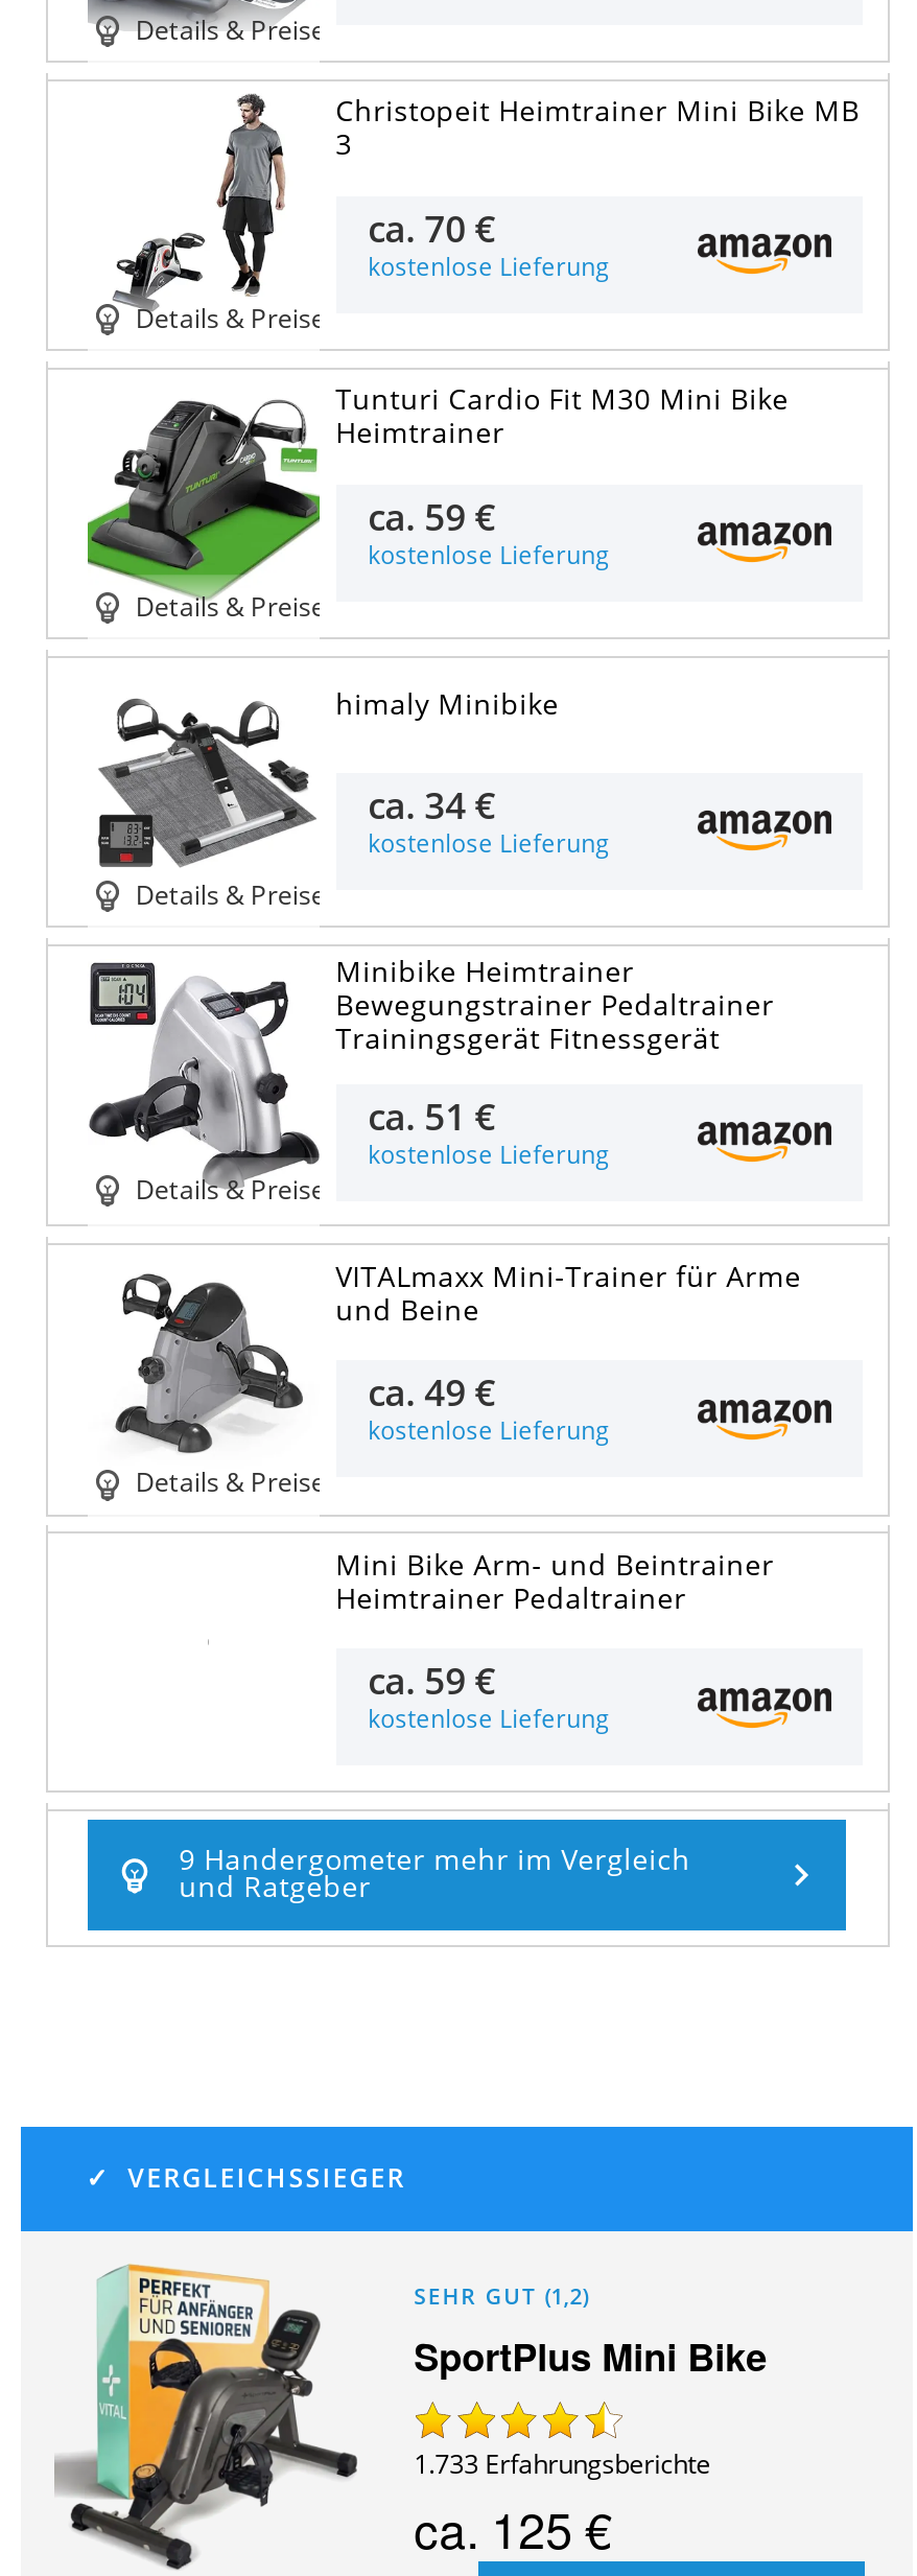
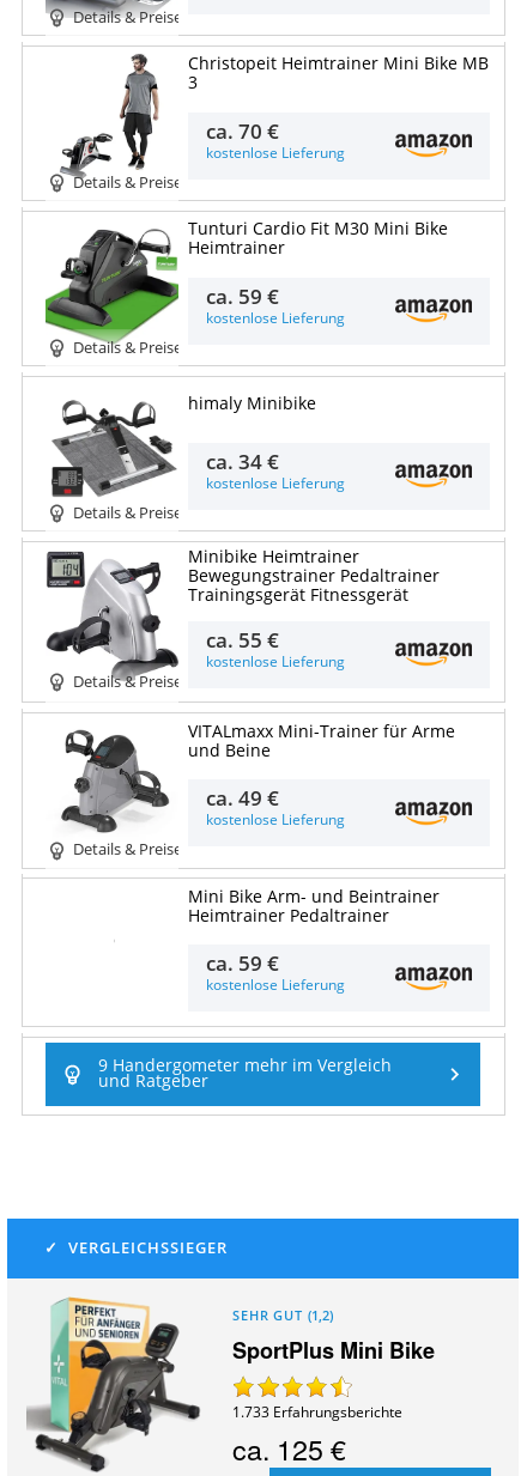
- ca. 51 €
+ ca. 55 €
